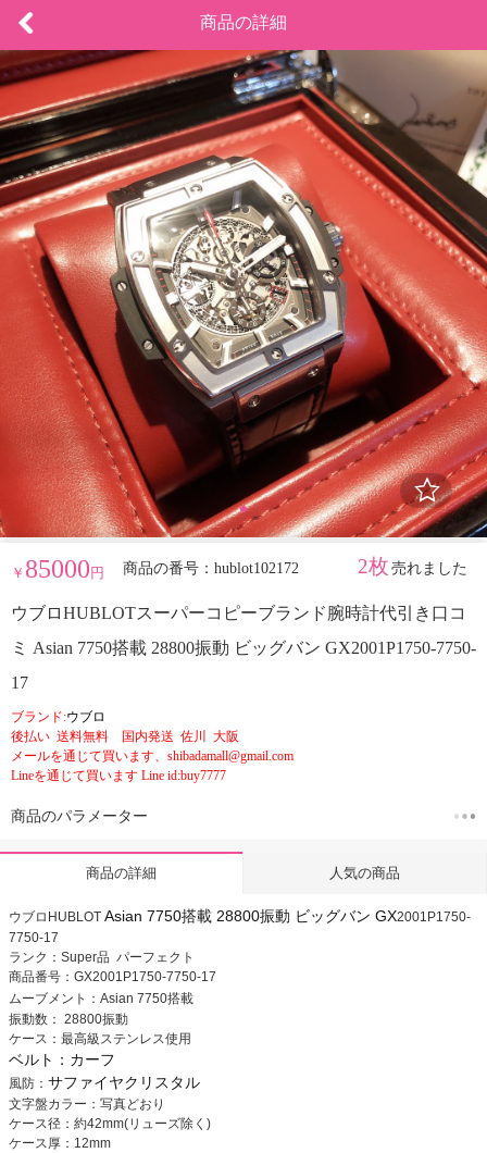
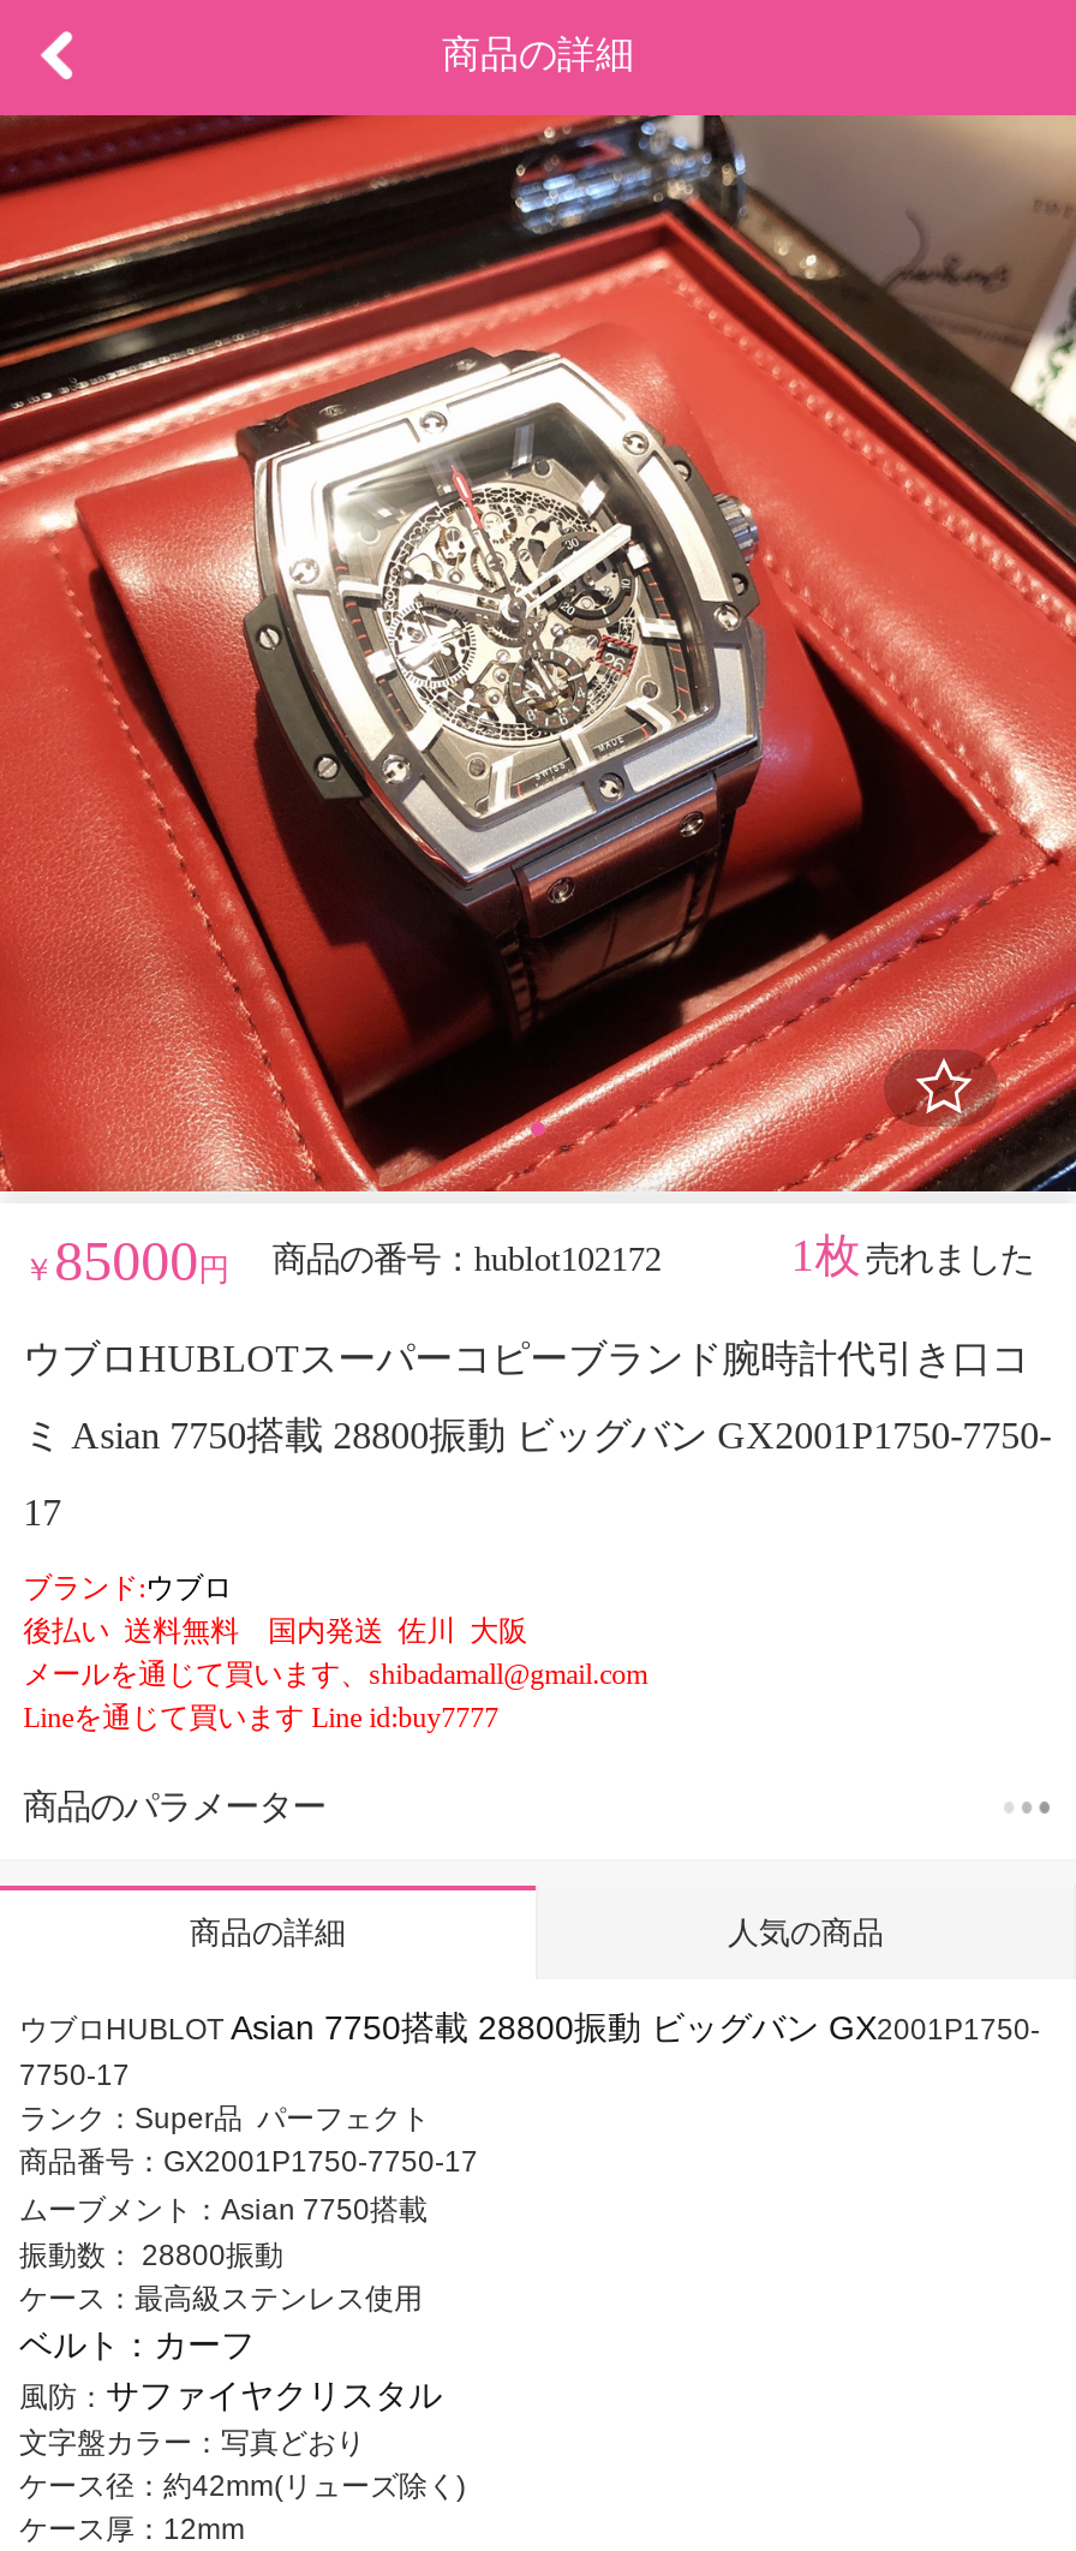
- 商品の番号：hublot102172 2枚 売れました
+ 商品の番号：hublot102172 1枚 売れました
